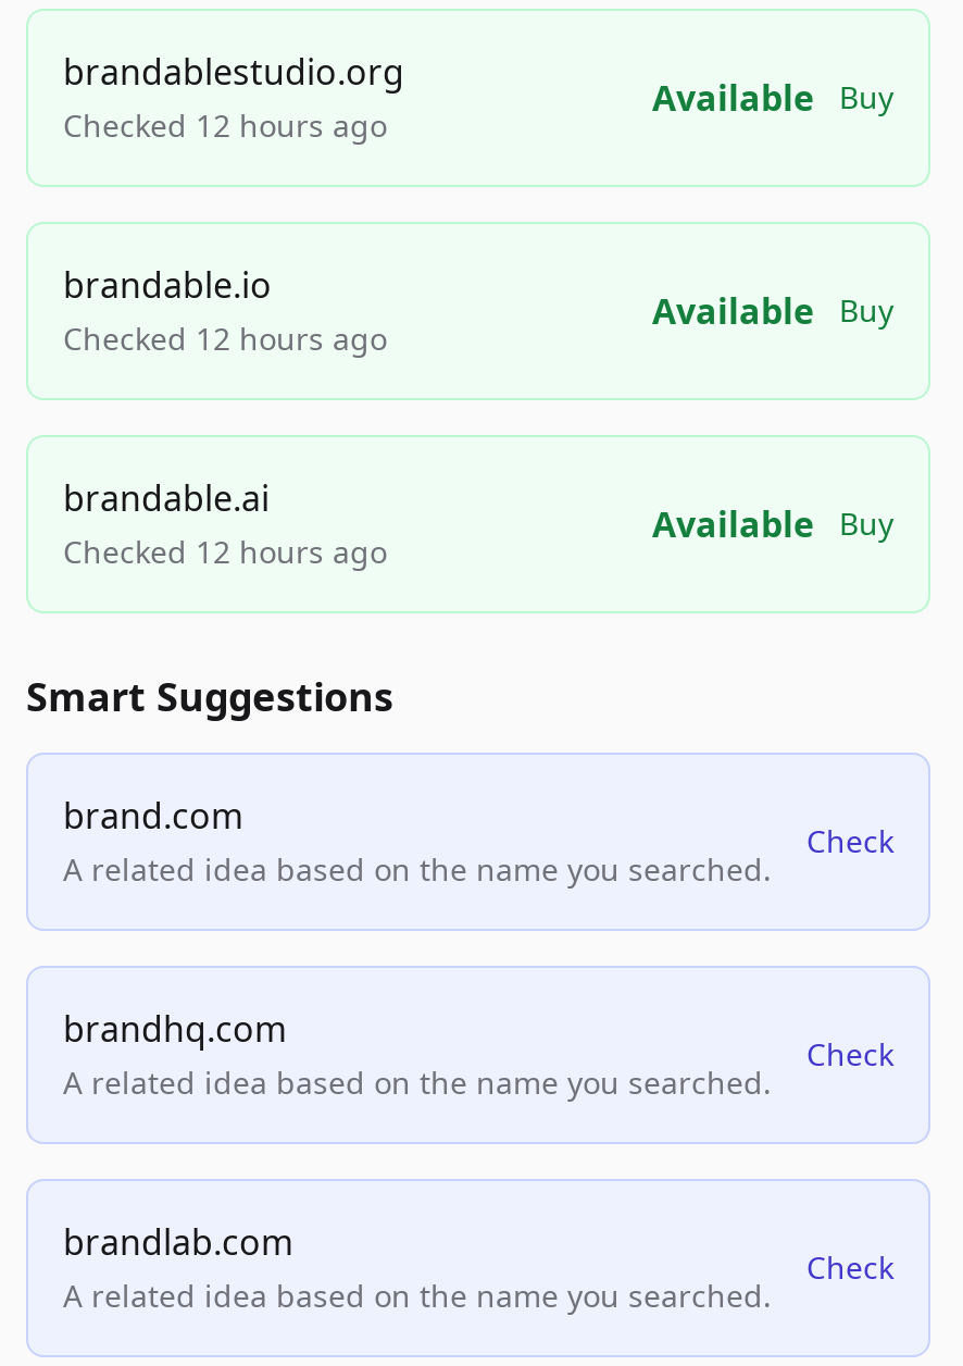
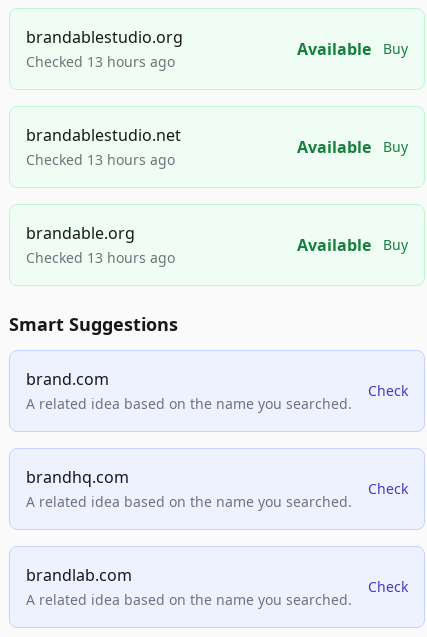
- Checked 12 hours ago
+ Checked 13 hours ago

- brandable.io
- Checked 12 hours ago
+ brandablestudio.net
+ Checked 13 hours ago

- brandable.ai
- Checked 12 hours ago
+ brandable.org
+ Checked 13 hours ago
